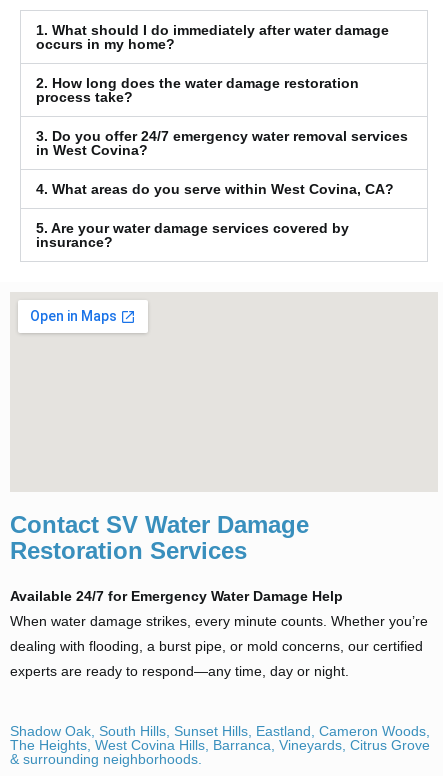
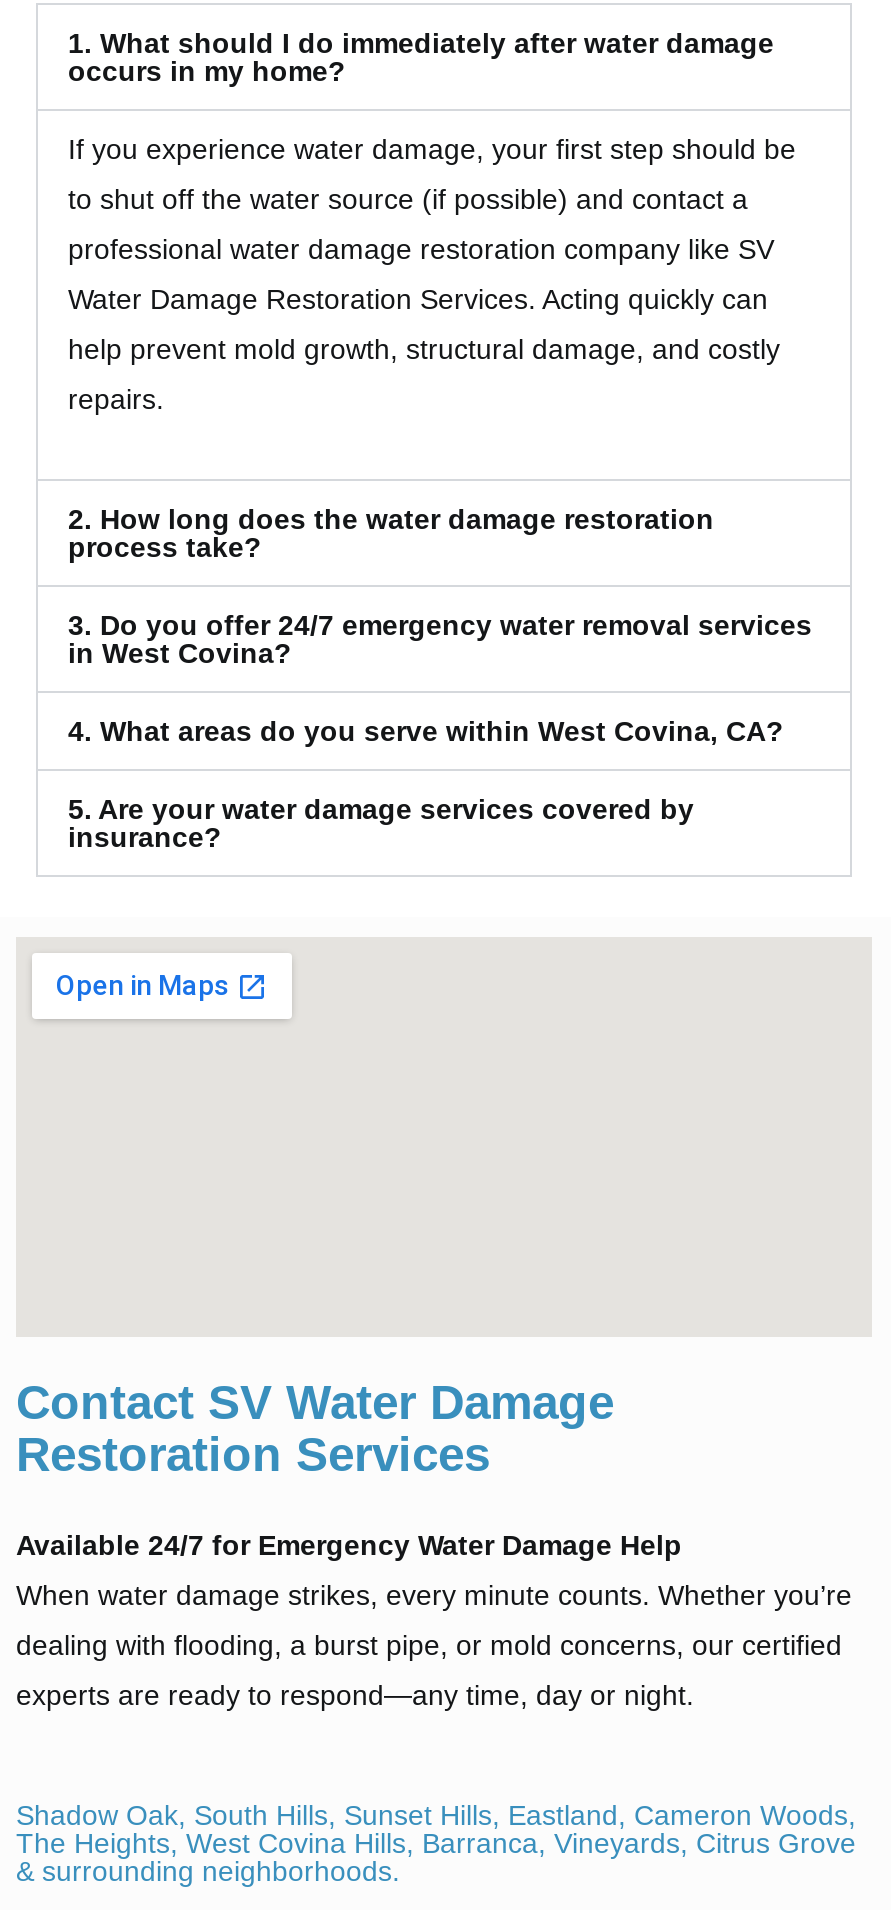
+ If you experience water damage, your first step should be
+ to shut off the water source (if possible) and contact a
+ professional water damage restoration company like SV
+ Water Damage Restoration Services. Acting quickly can
+ help prevent mold growth, structural damage, and costly
+ repairs.
